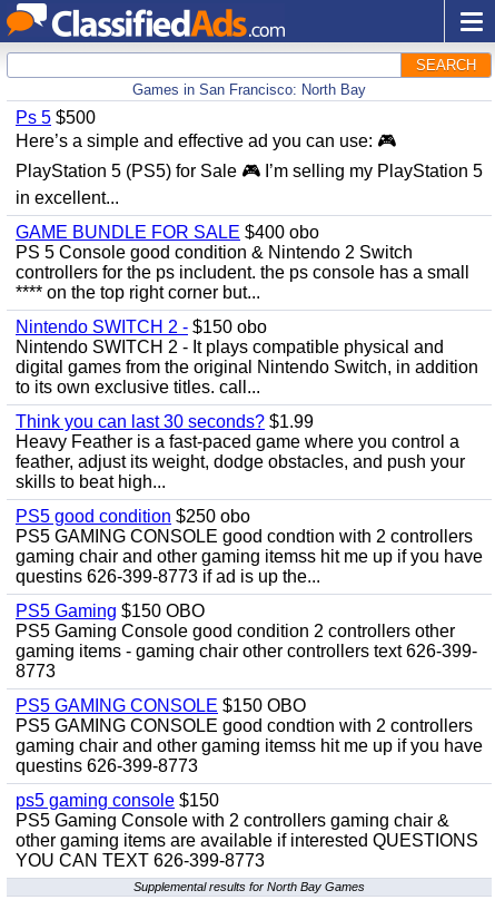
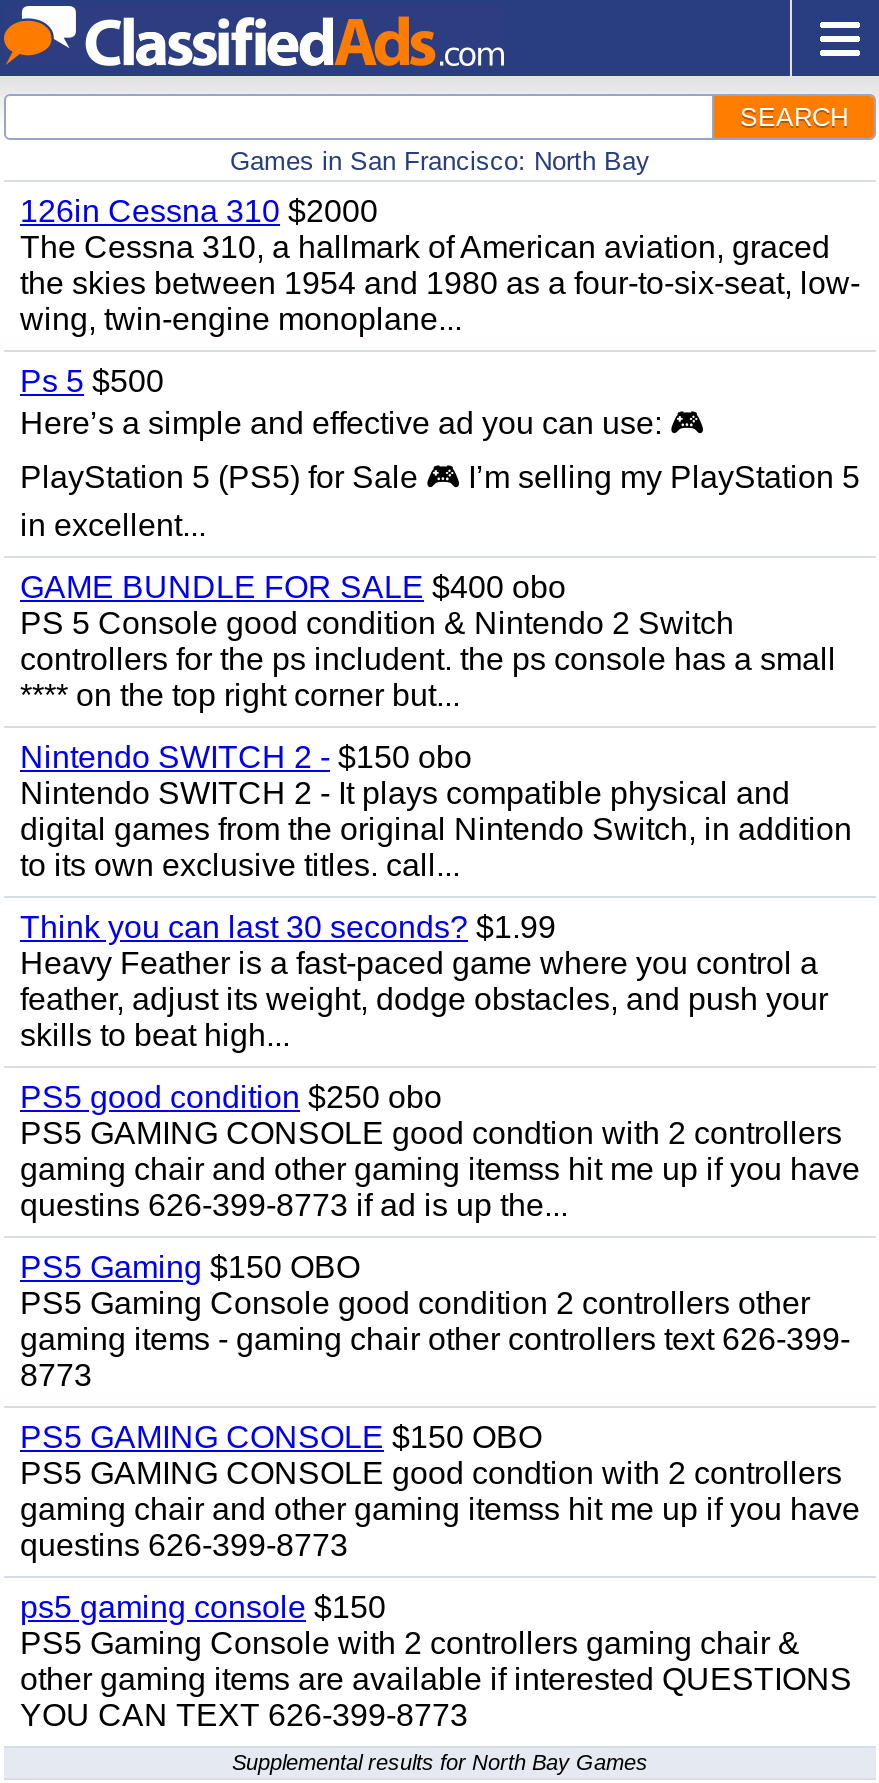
+ 126in Cessna 310 $2000
+ The Cessna 310, a hallmark of American aviation, graced
+ the skies between 1954 and 1980 as a four-to-six-seat, low-
+ wing, twin-engine monoplane...
